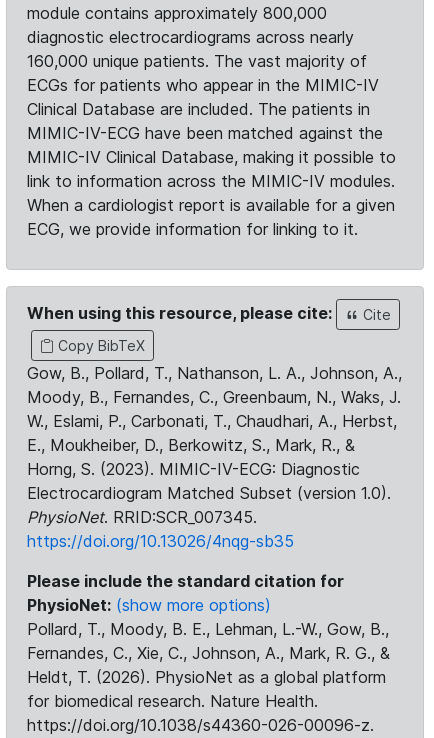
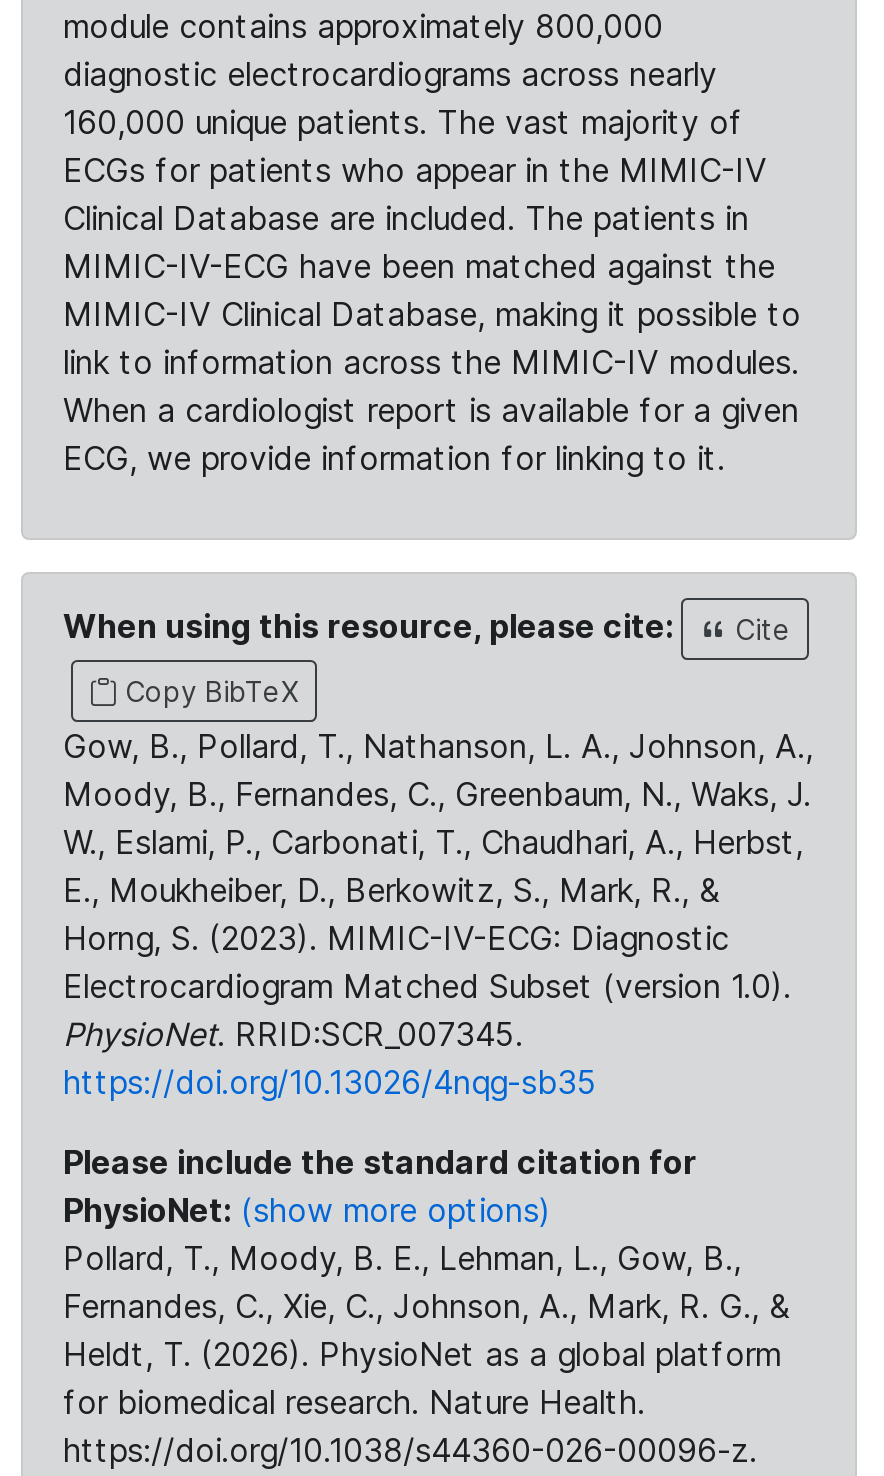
- Pollard, T., Moody, B. E., Lehman, L.-W., Gow, B.,
+ Pollard, T., Moody, B. E., Lehman, L., Gow, B.,
